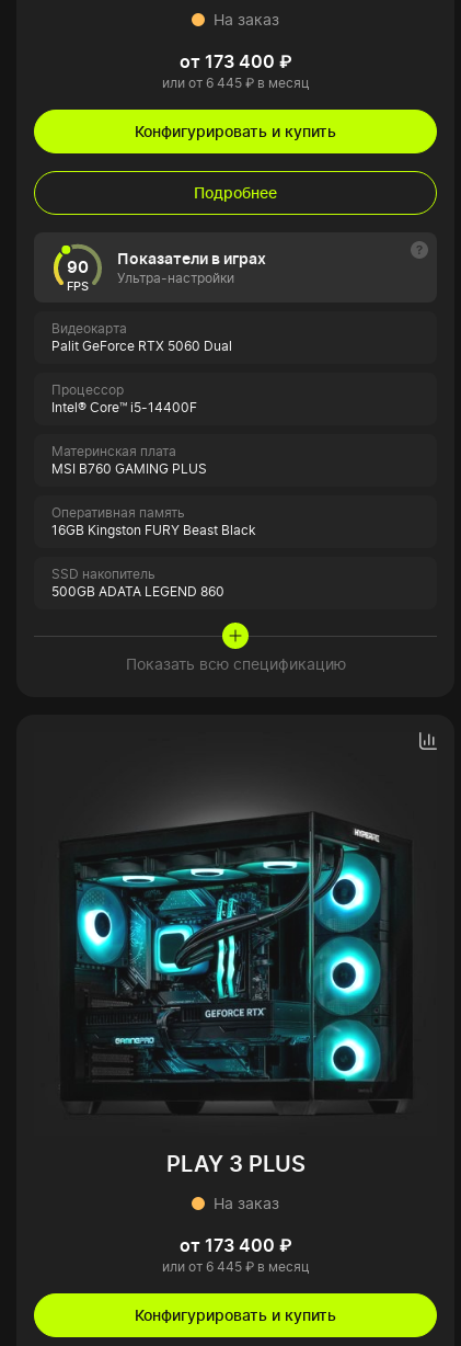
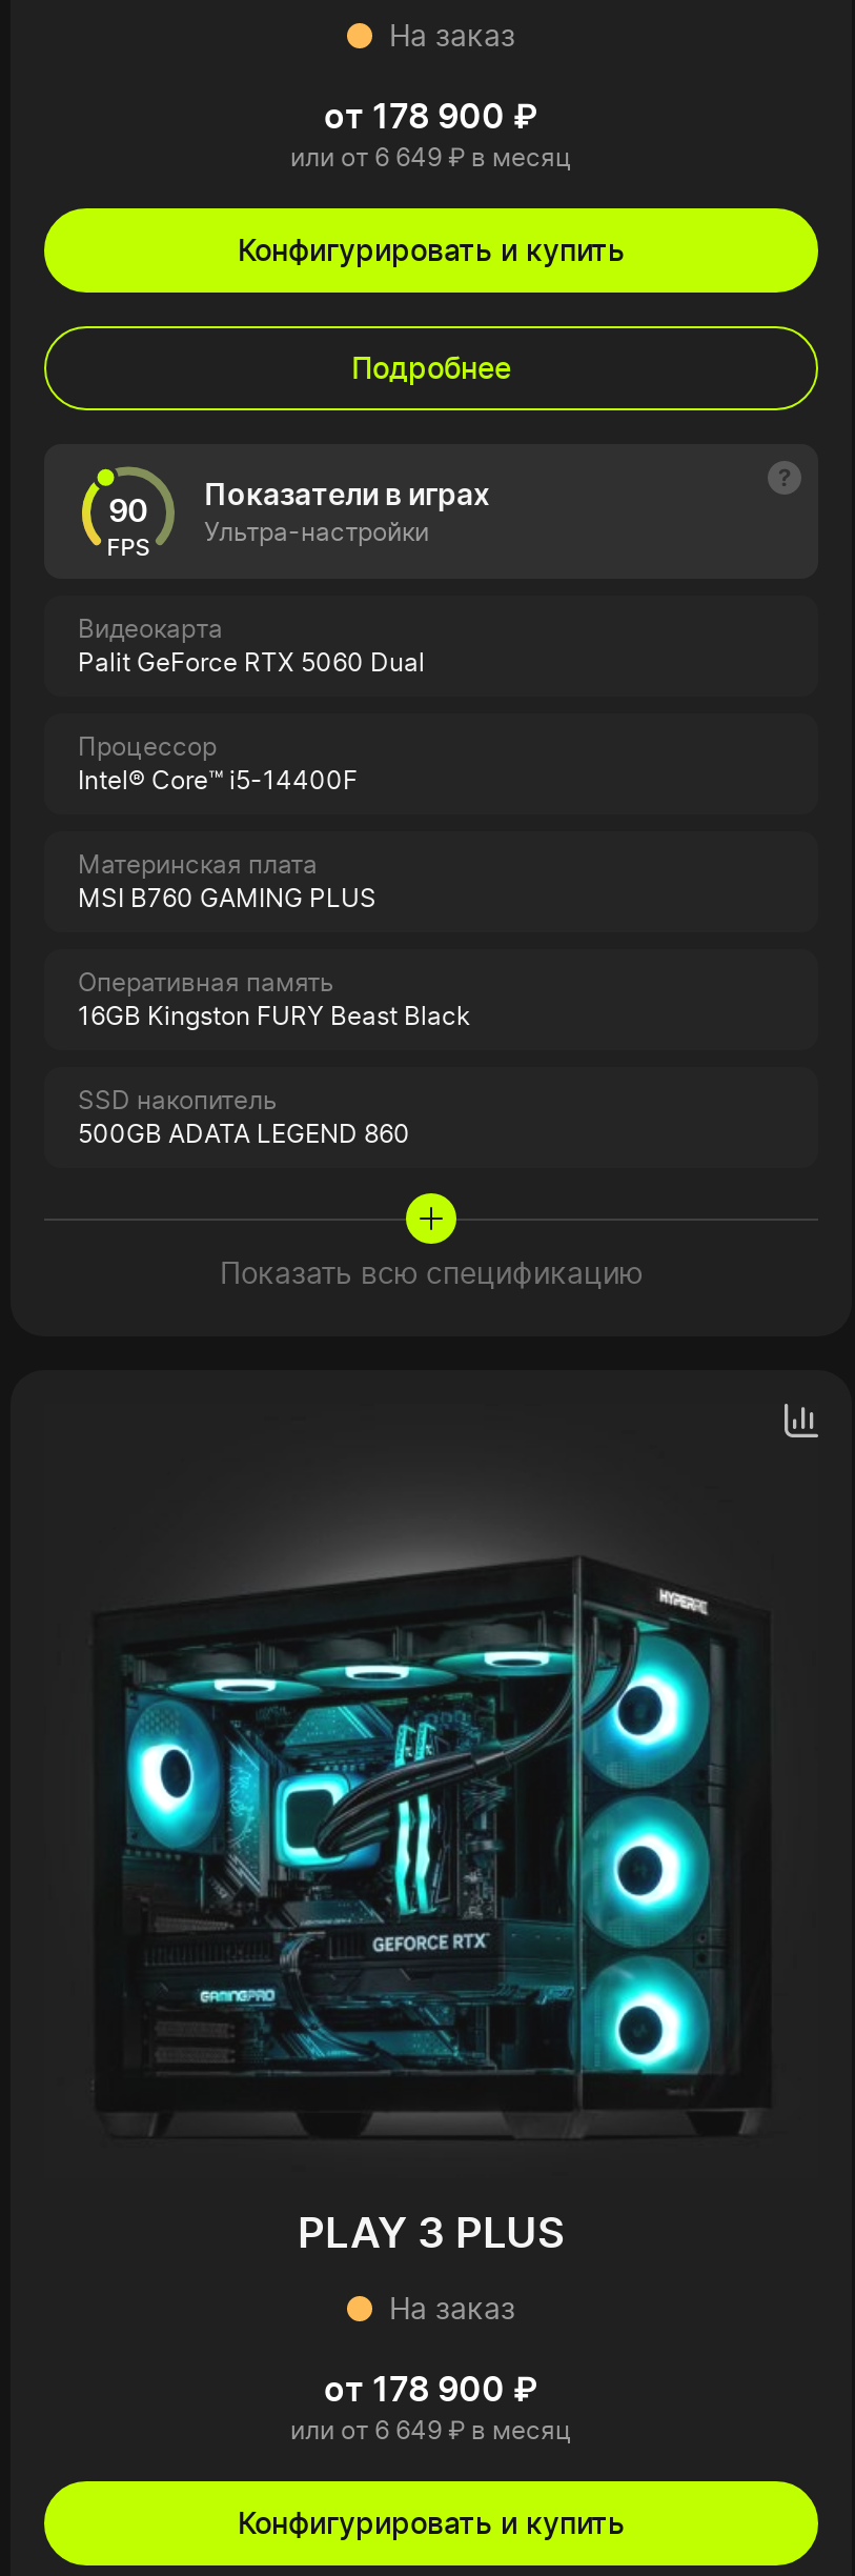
- от 173 400 ₽
+ от 178 900 ₽

- или от 6 445 ₽ в месяц
+ или от 6 649 ₽ в месяц

- от 173 400 ₽
+ от 178 900 ₽

- или от 6 445 ₽ в месяц
+ или от 6 649 ₽ в месяц
